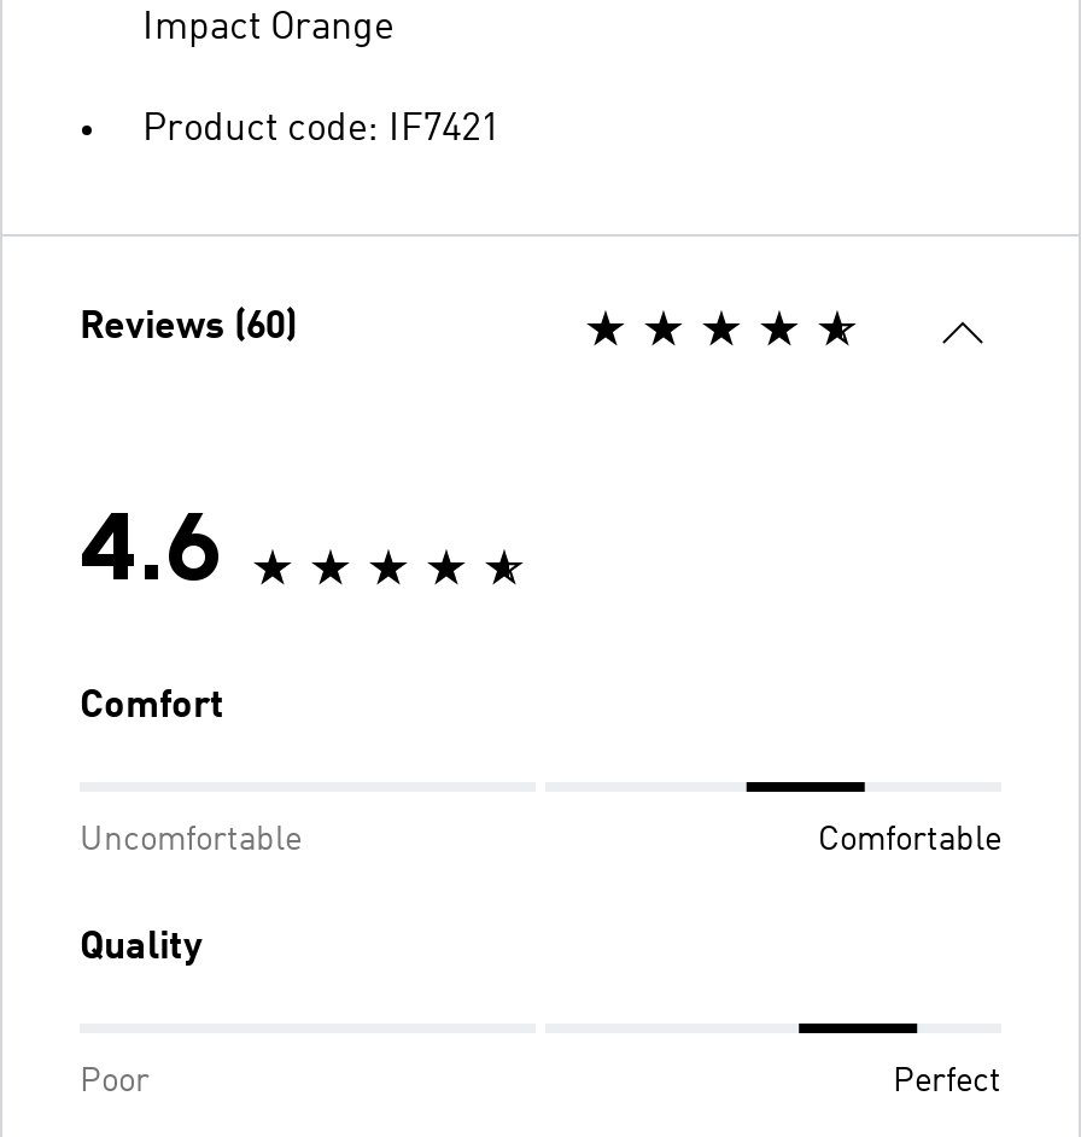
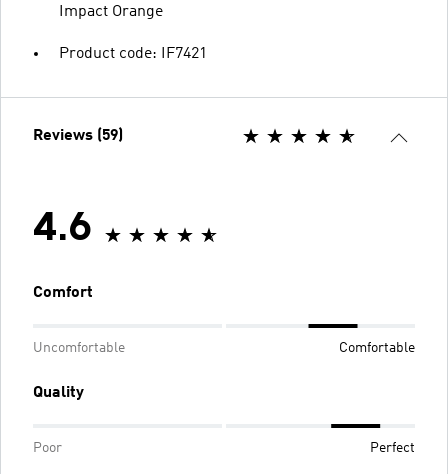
- Reviews (60)
+ Reviews (59)
